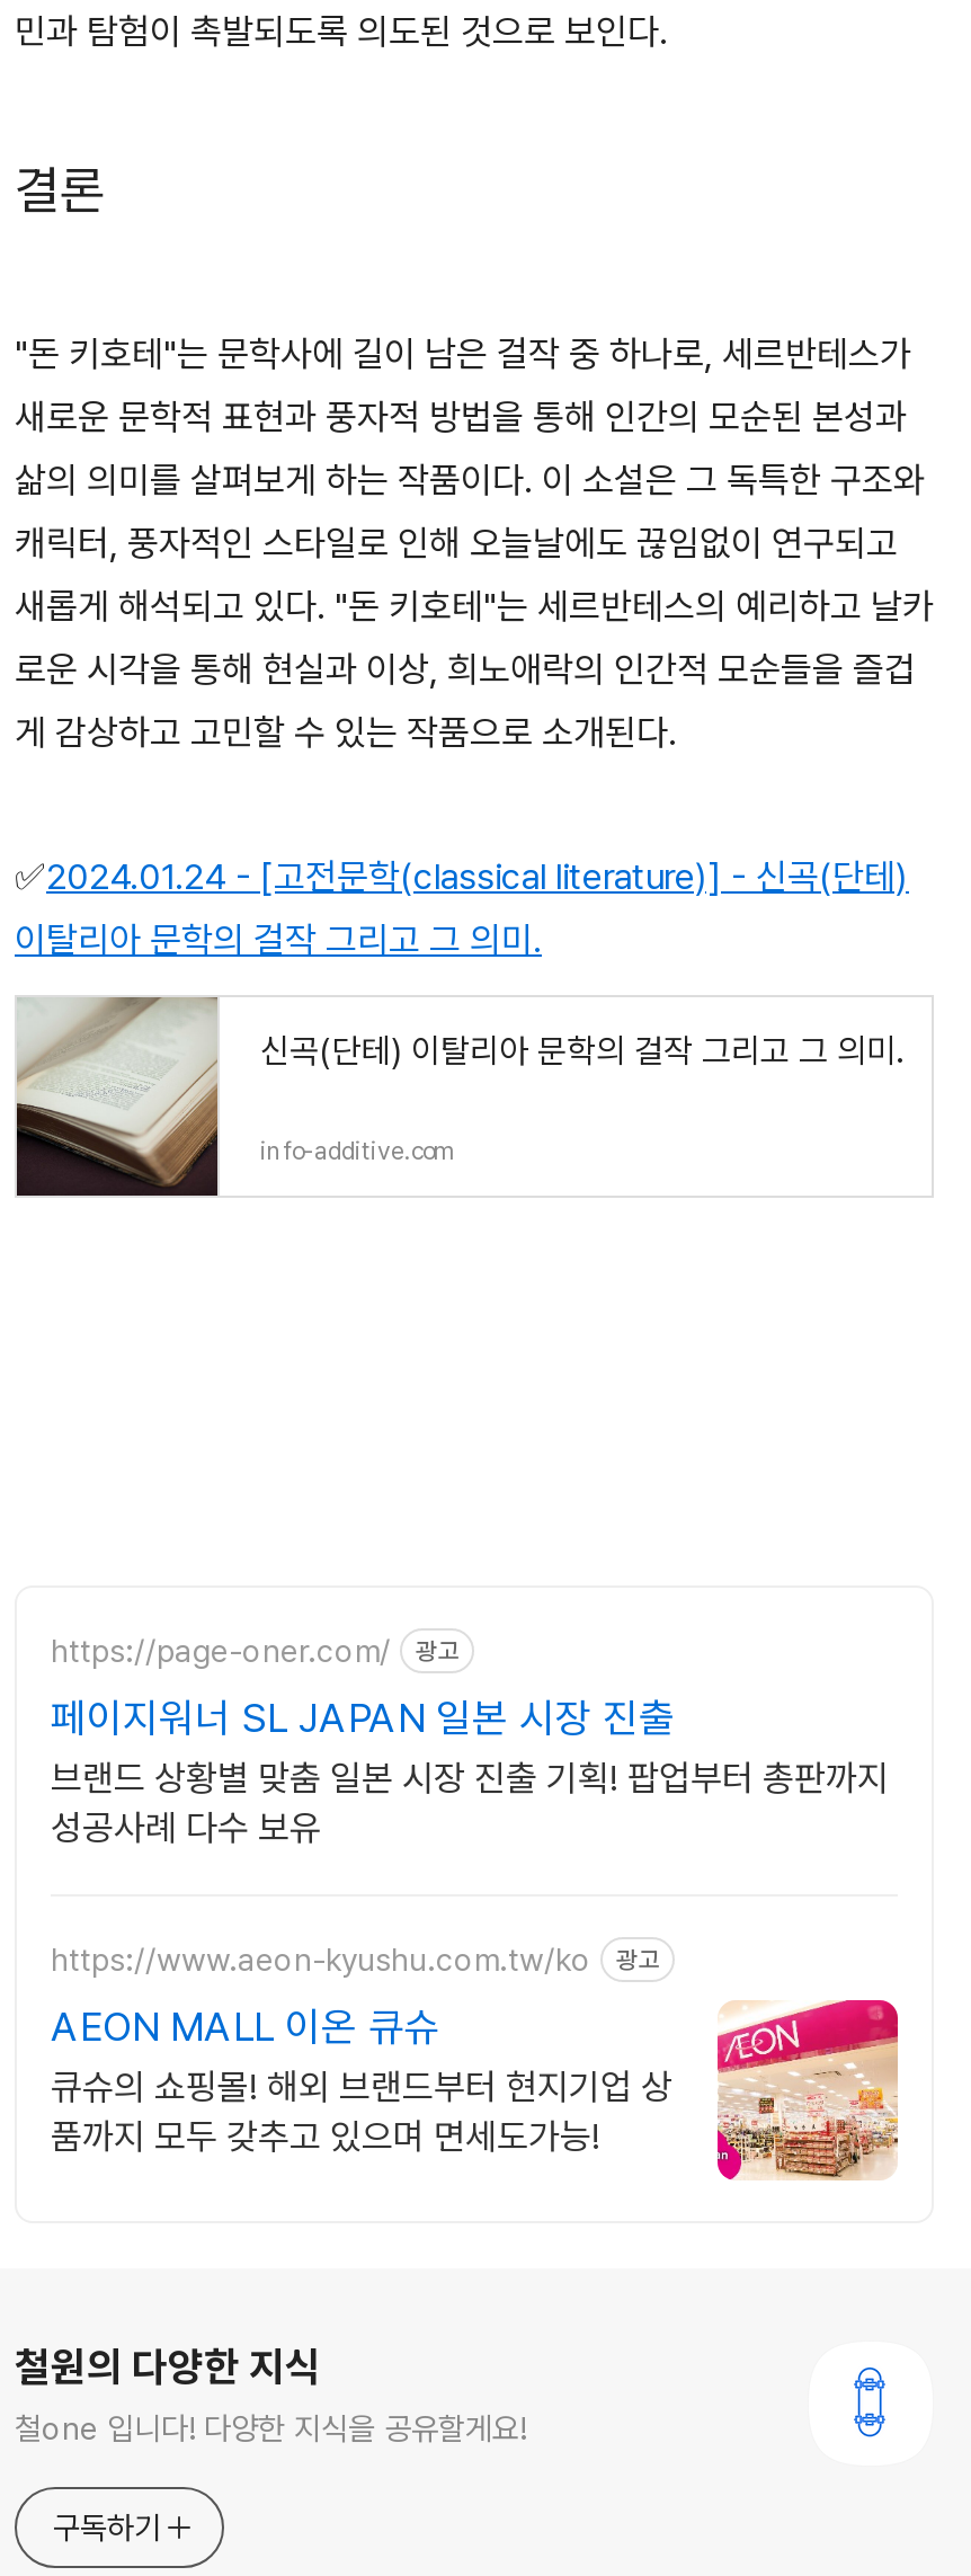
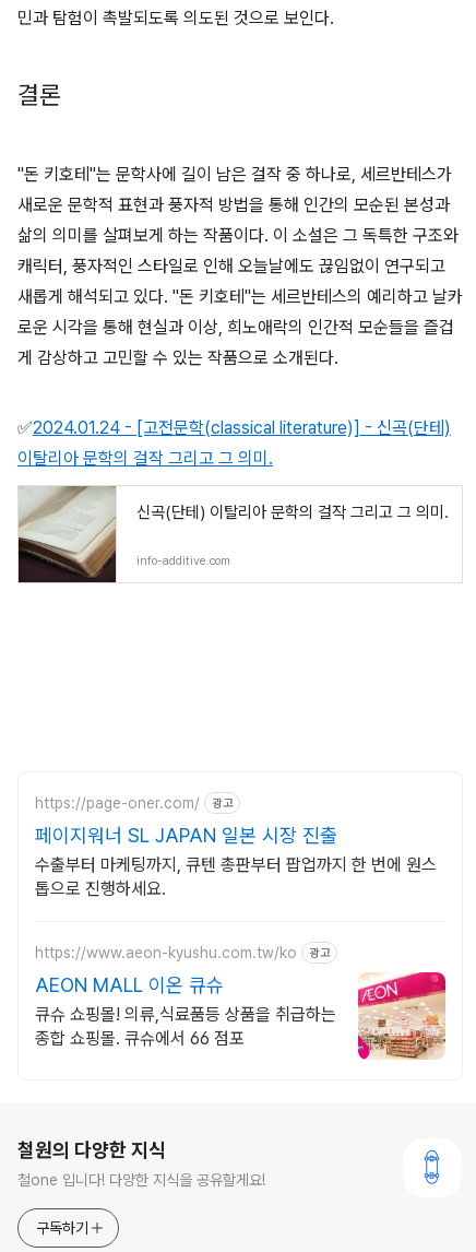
- 브랜드 상황별 맞춤 일본 시장 진출 기획! 팝업부터 총판까지
- 성공사례 다수 보유
+ 수출부터 마케팅까지, 큐텐 총판부터 팝업까지 한 번에 원스
+ 톱으로 진행하세요.

- 큐슈의 쇼핑몰! 해외 브랜드부터 현지기업 상
- 품까지 모두 갖추고 있으며 면세도가능!
+ 큐슈 쇼핑몰! 의류,식료품등 상품을 취급하는
+ 종합 쇼핑몰. 큐슈에서 66 점포
